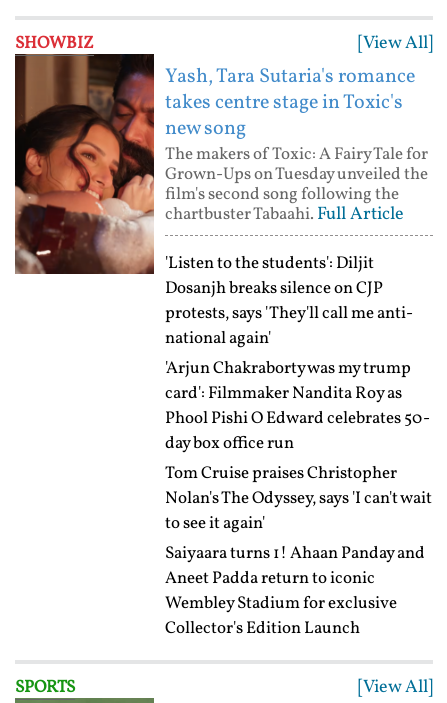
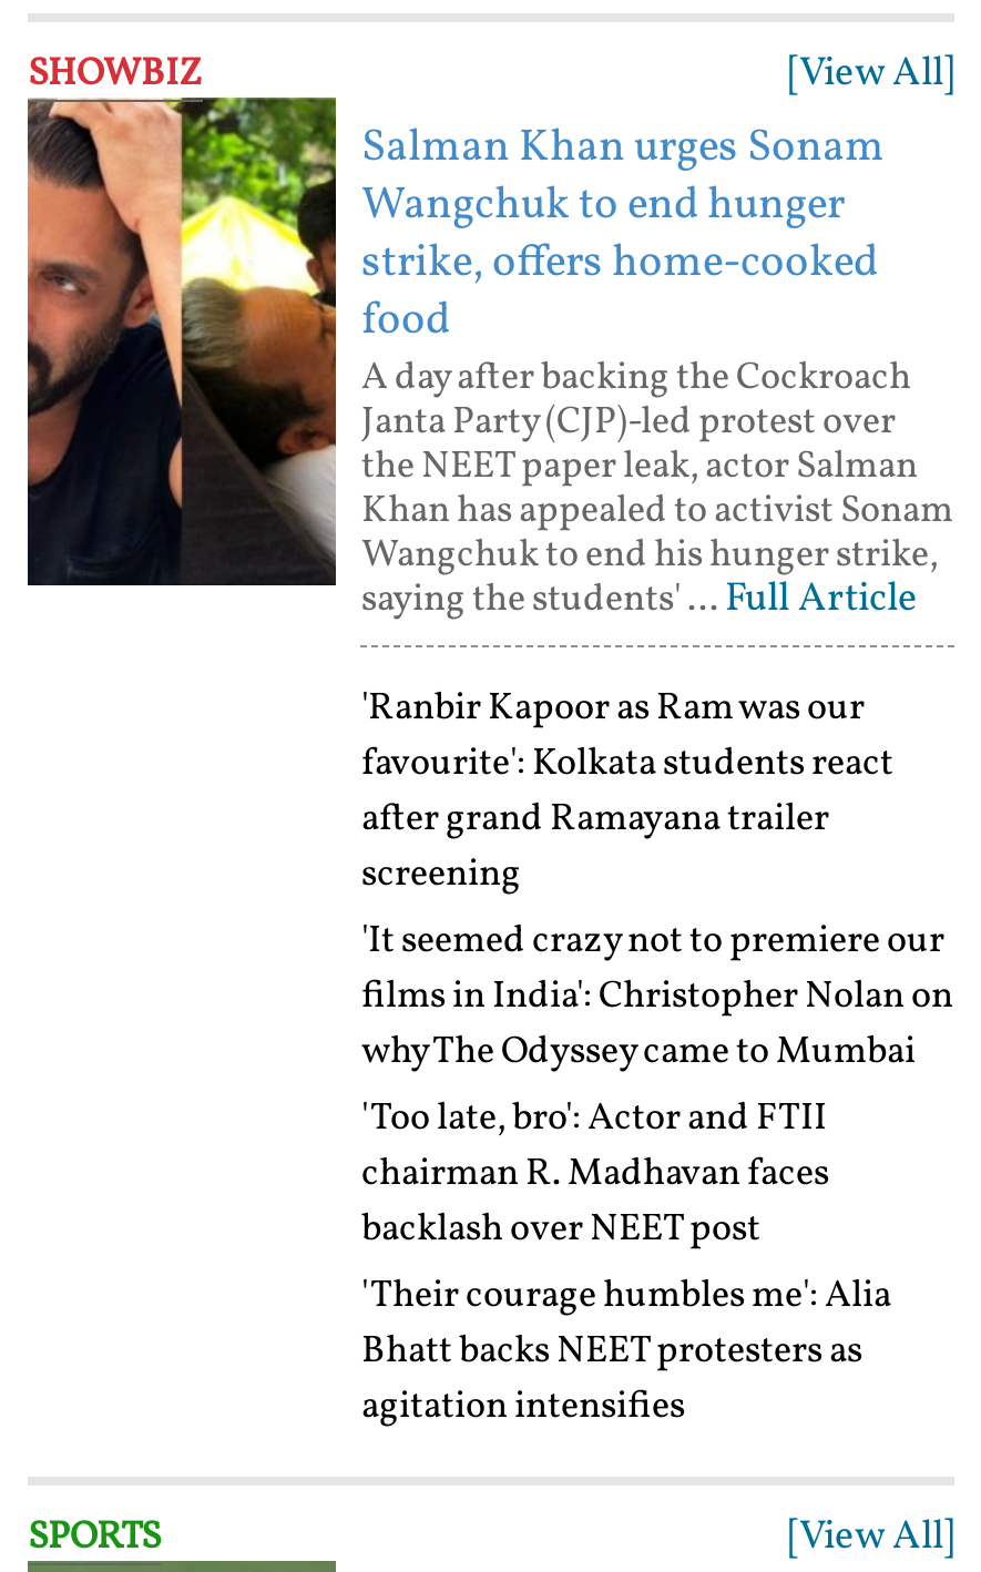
- [image]
- Yash, Tara Sutaria's romance
- takes centre stage in Toxic's
- new song
- The makers of Toxic: A Fairy Tale for
- Grown-Ups on Tuesday unveiled the
- film's second song following the
- chartbuster Tabaahi. Full Article
+ [image]
+ Salman Khan urges Sonam
+ Wangchuk to end hunger
+ strike, offers home-cooked
+ food
+ A day after backing the Cockroach
+ Janta Party (CJP)-led protest over
+ the NEET paper leak, actor Salman
+ Khan has appealed to activist Sonam
+ Wangchuk to end his hunger strike,
+ saying the students' ... Full Article

- 'Listen to the students': Diljit
- Dosanjh breaks silence on CJP
- protests, says 'They'll call me anti-
- national again'
- 'Arjun Chakraborty was my trump
- card': Filmmaker Nandita Roy as
- Phool Pishi O Edward celebrates 50-
- day box office run
- Tom Cruise praises Christopher
- Nolan's The Odyssey, says 'I can't wait
- to see it again'
- Saiyaara turns 1! Ahaan Panday and
- Aneet Padda return to iconic
- Wembley Stadium for exclusive
- Collector's Edition Launch
+ 'Ranbir Kapoor as Ram was our
+ favourite': Kolkata students react
+ after grand Ramayana trailer
+ screening
+ 'It seemed crazy not to premiere our
+ films in India': Christopher Nolan on
+ why The Odyssey came to Mumbai
+ 'Too late, bro': Actor and FTII
+ chairman R. Madhavan faces
+ backlash over NEET post
+ 'Their courage humbles me': Alia
+ Bhatt backs NEET protesters as
+ agitation intensifies
